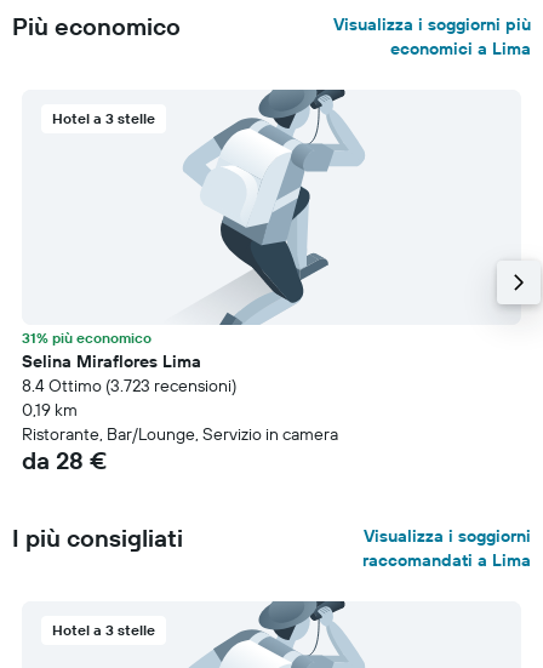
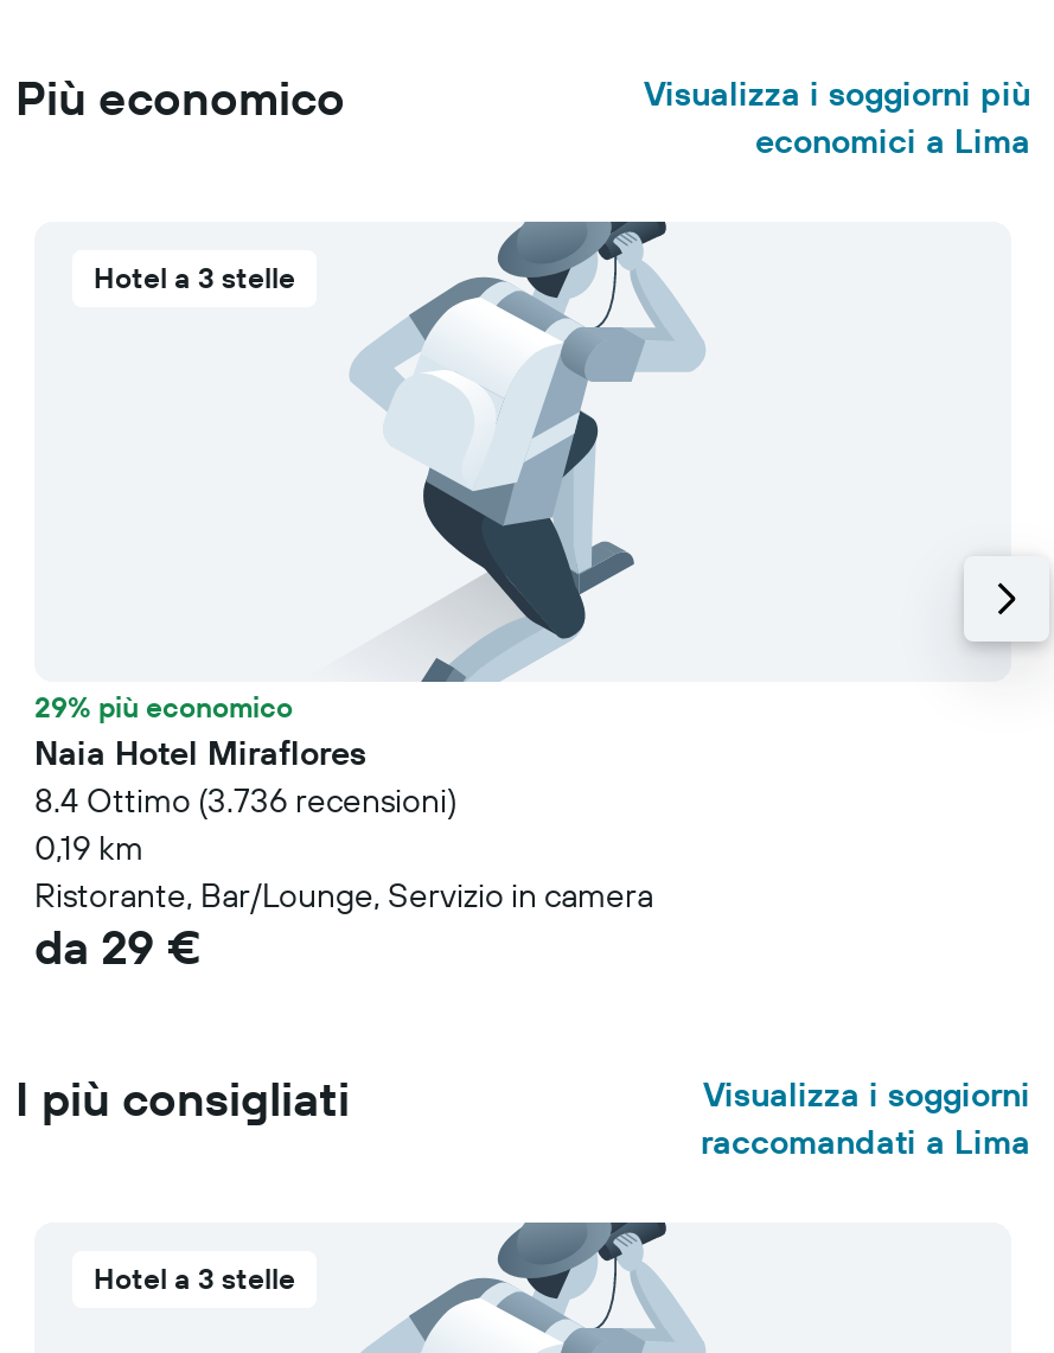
- 31% più economico
- Selina Miraflores Lima
- 8.4 Ottimo (3.723 recensioni)
+ 29% più economico
+ Naia Hotel Miraflores
+ 8.4 Ottimo (3.736 recensioni)

- da 28 €
+ da 29 €
